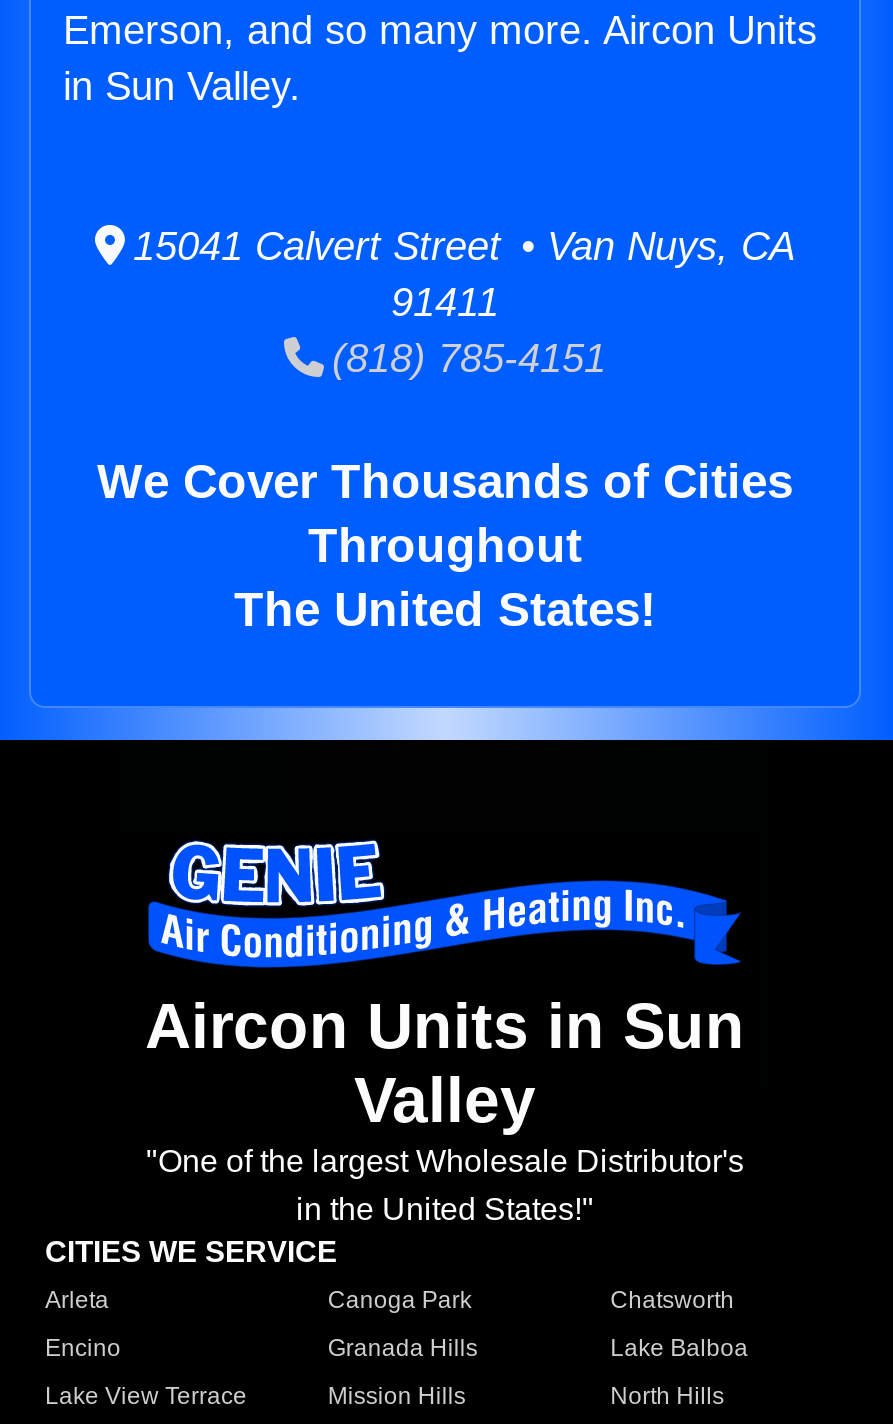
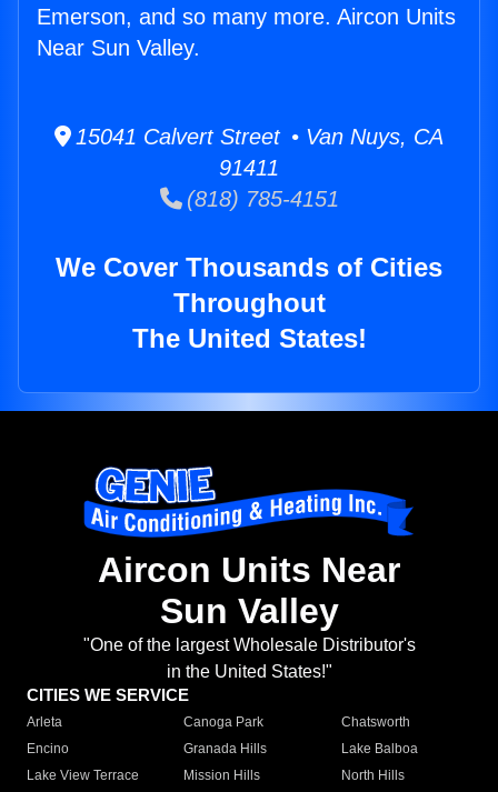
- in Sun Valley.
+ Near Sun Valley.

- Aircon Units in Sun
- Valley
+ Aircon Units Near
+ Sun Valley
